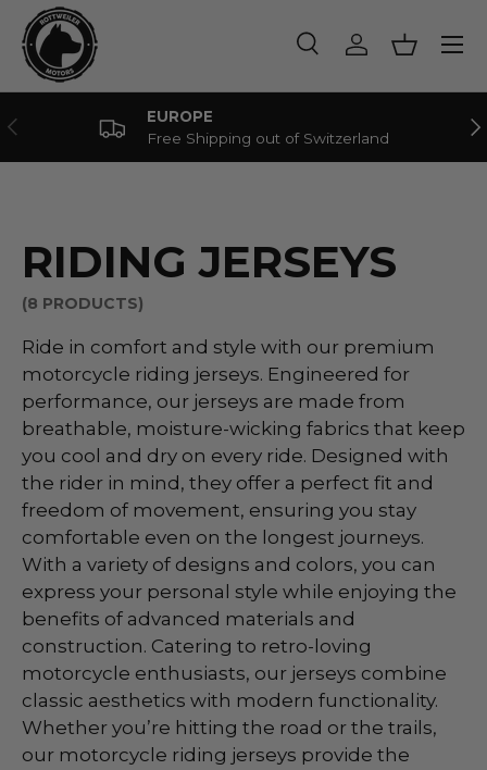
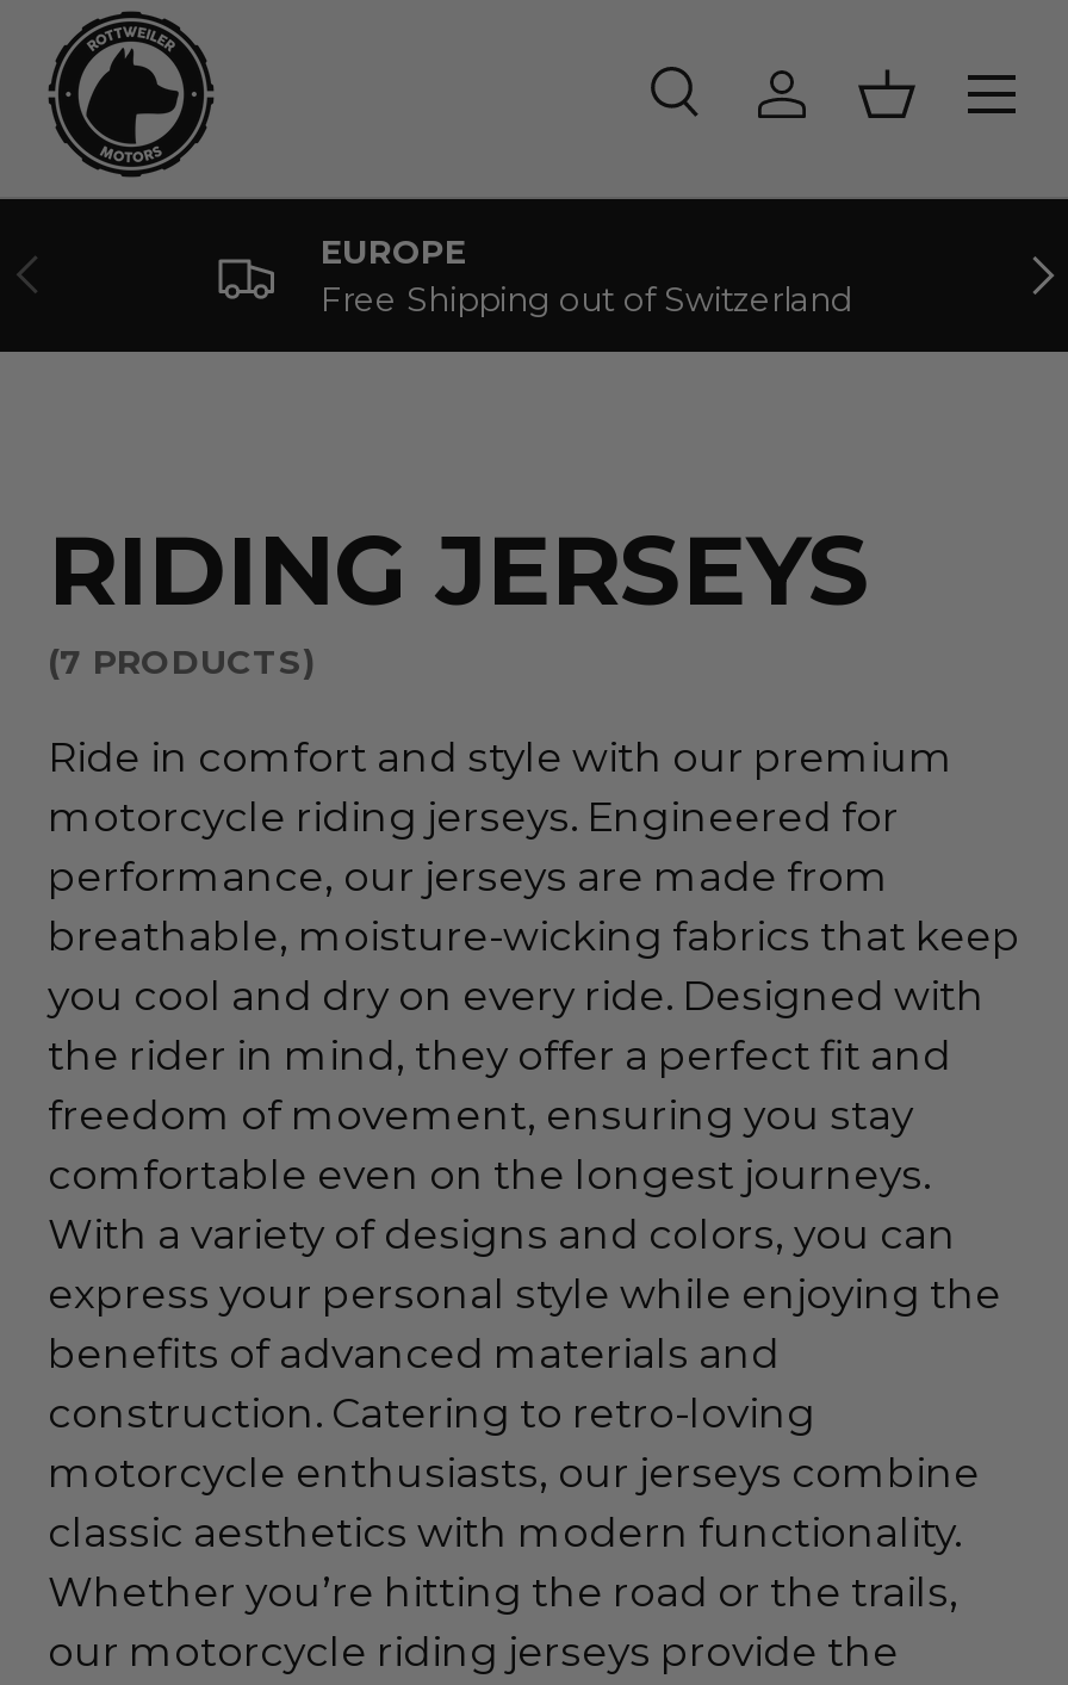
- (8 PRODUCTS)
+ (7 PRODUCTS)
